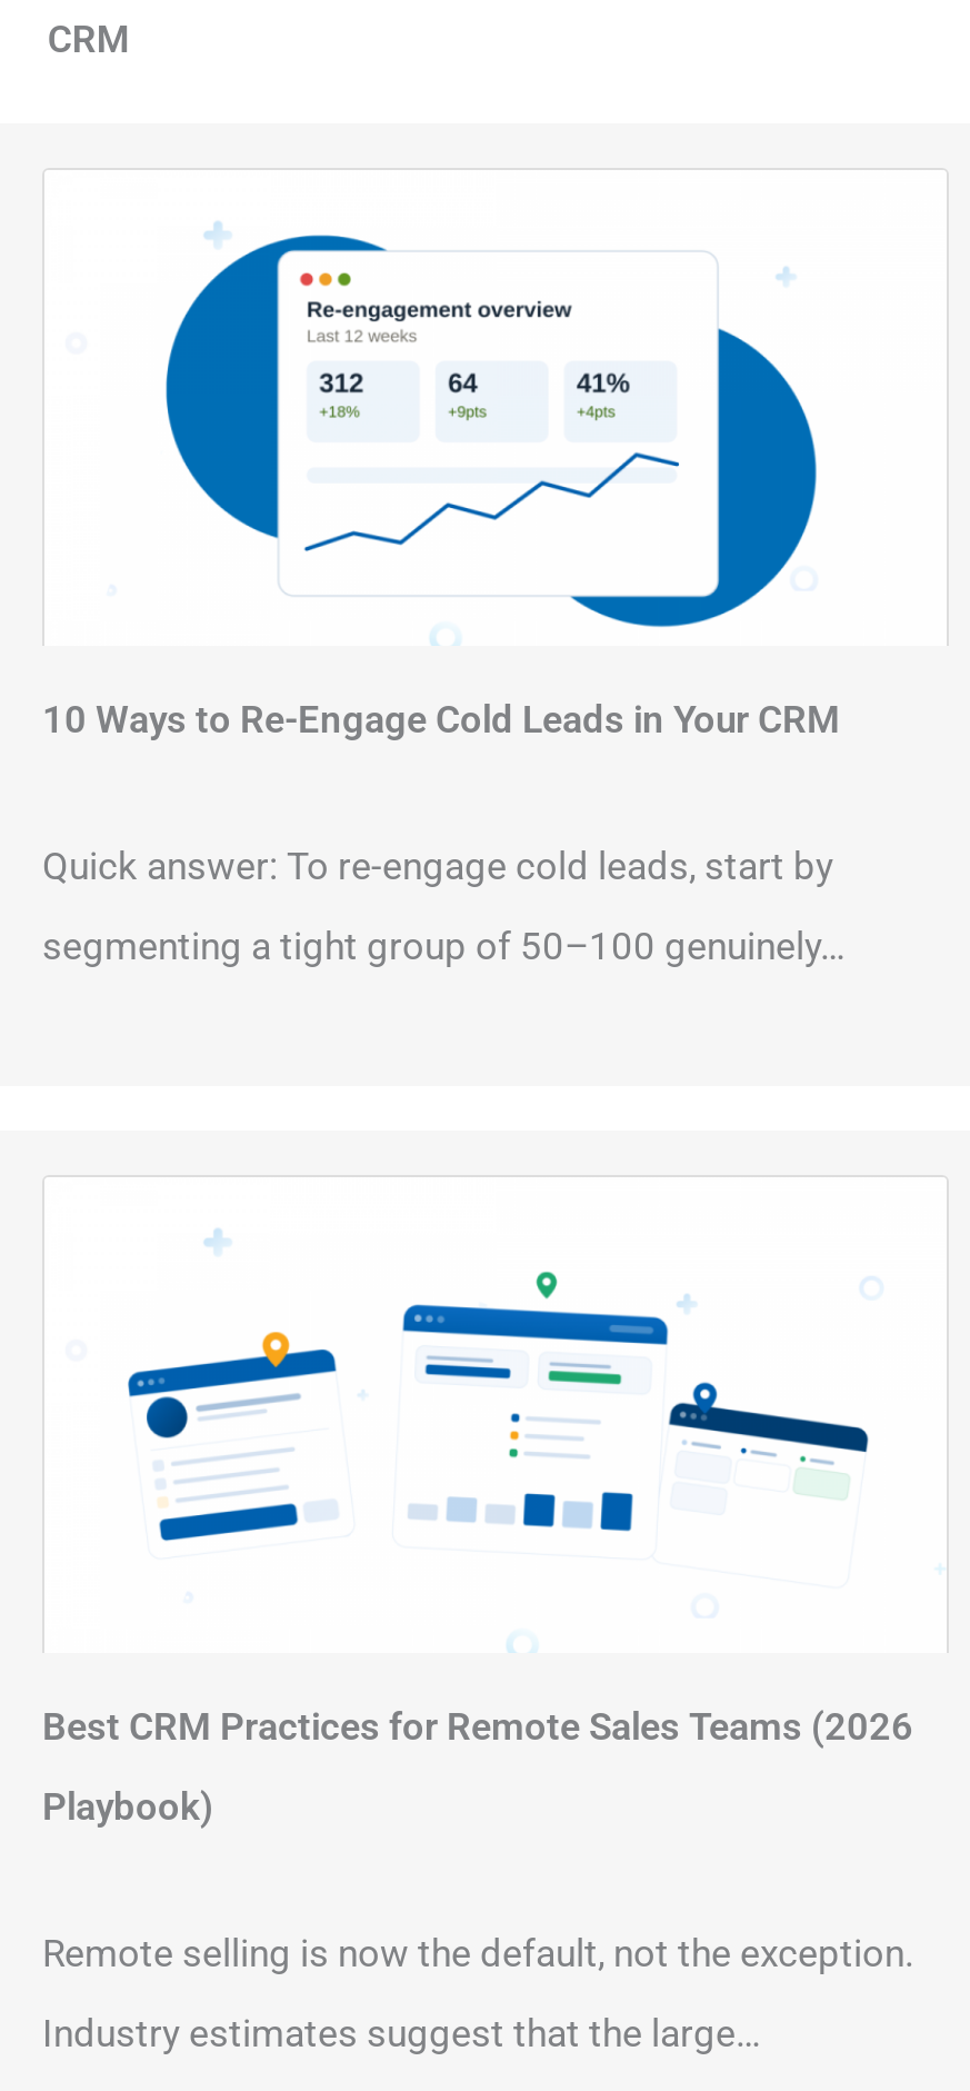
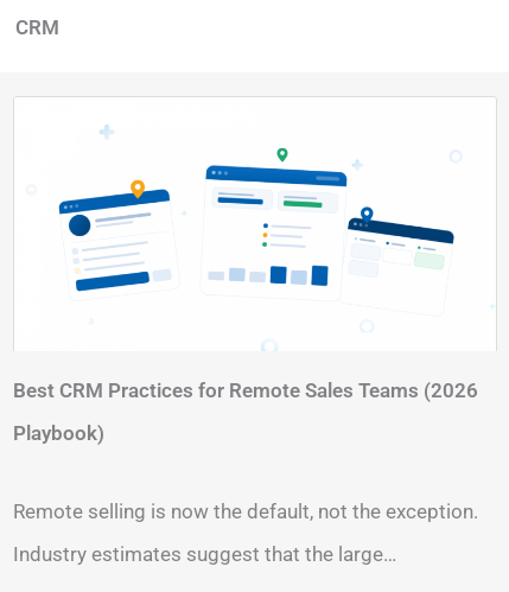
- [image]
- 10 Ways to Re-Engage Cold Leads in Your CRM
- Quick answer: To re-engage cold leads, start by
- segmenting a tight group of 50–100 genuinely…
